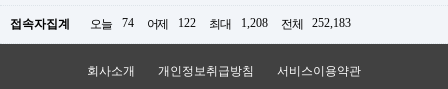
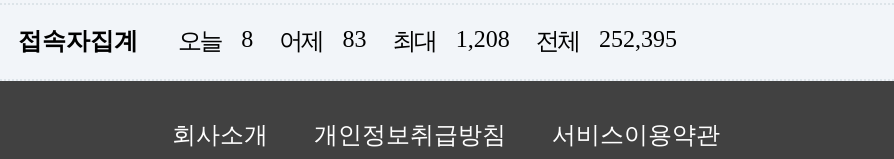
- 74
+ 8

- 122
+ 83

- 252,183
+ 252,395
